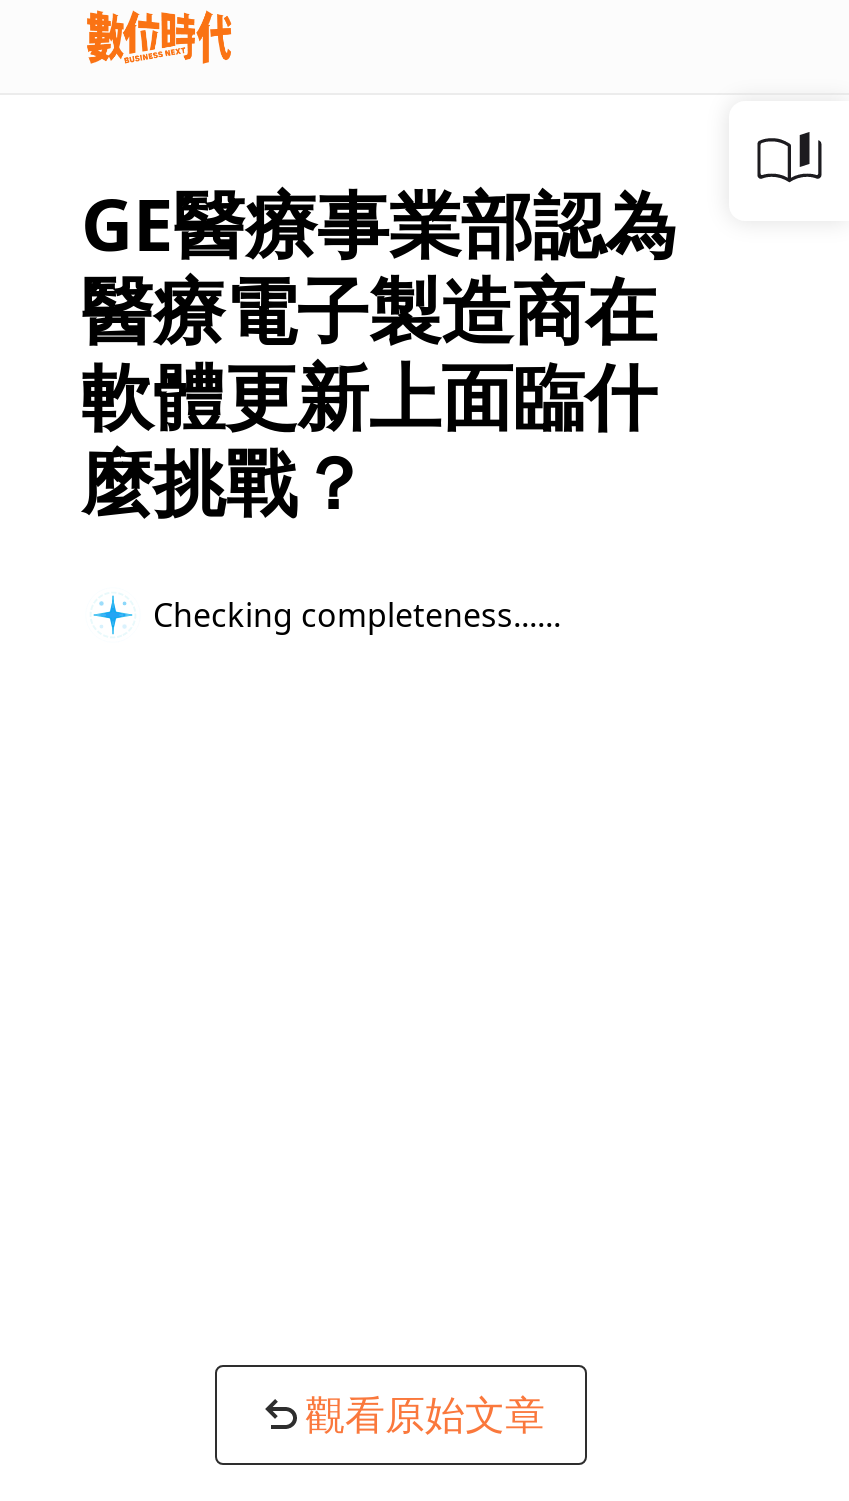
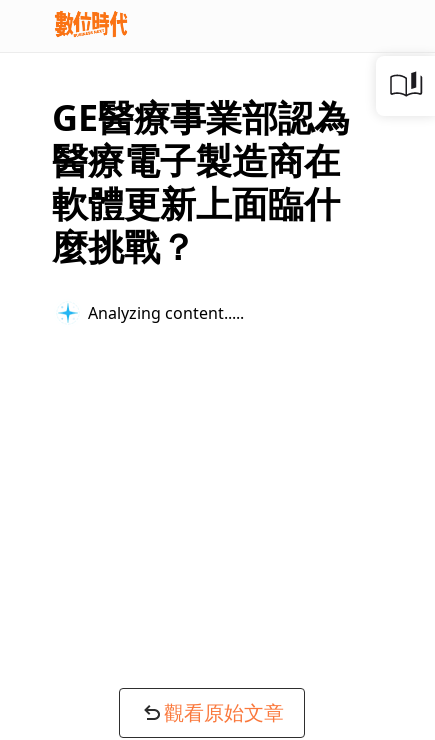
- Checking completeness...
+ Analyzing content...
